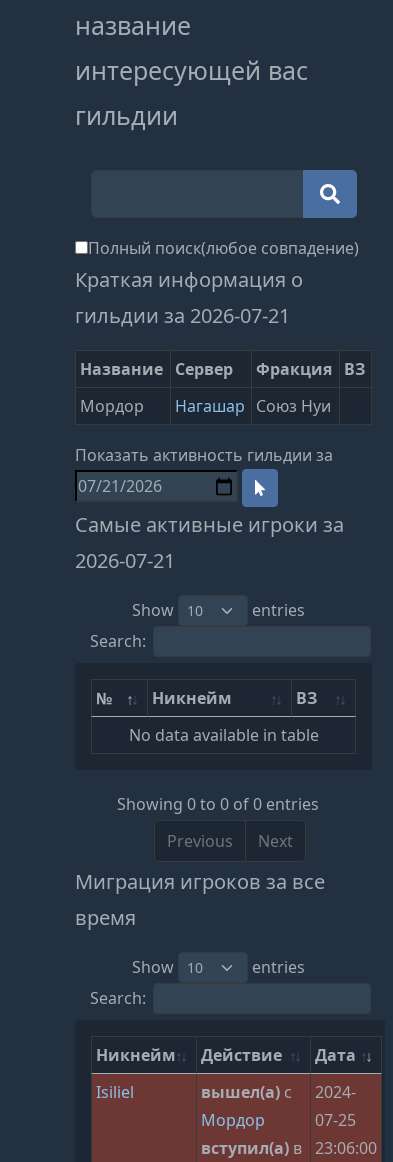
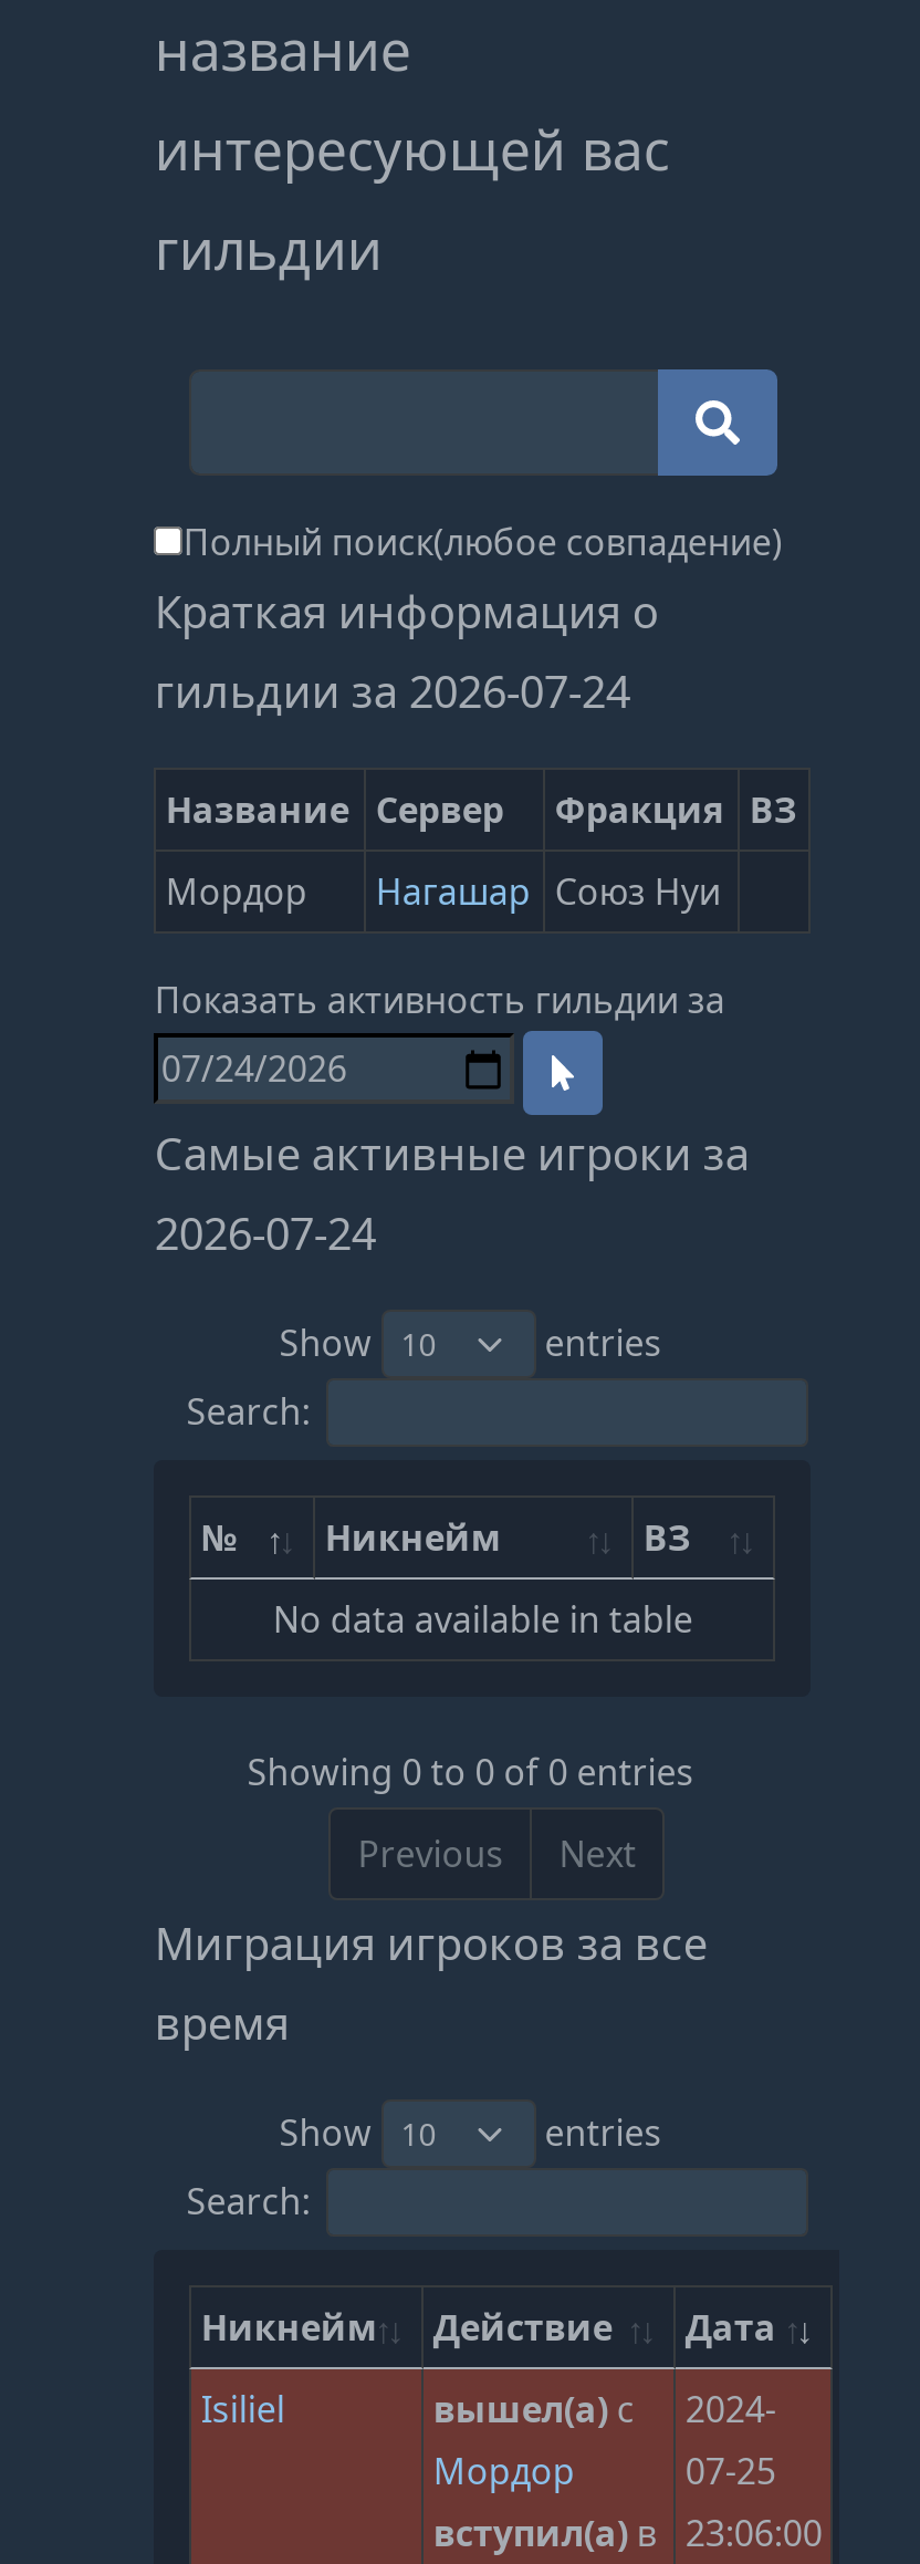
- гильдии за 2026-07-21
+ гильдии за 2026-07-24

- 2026-07-21
+ 2026-07-24
